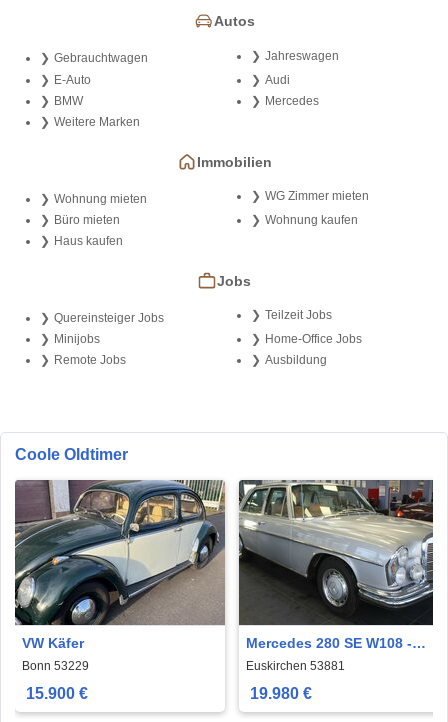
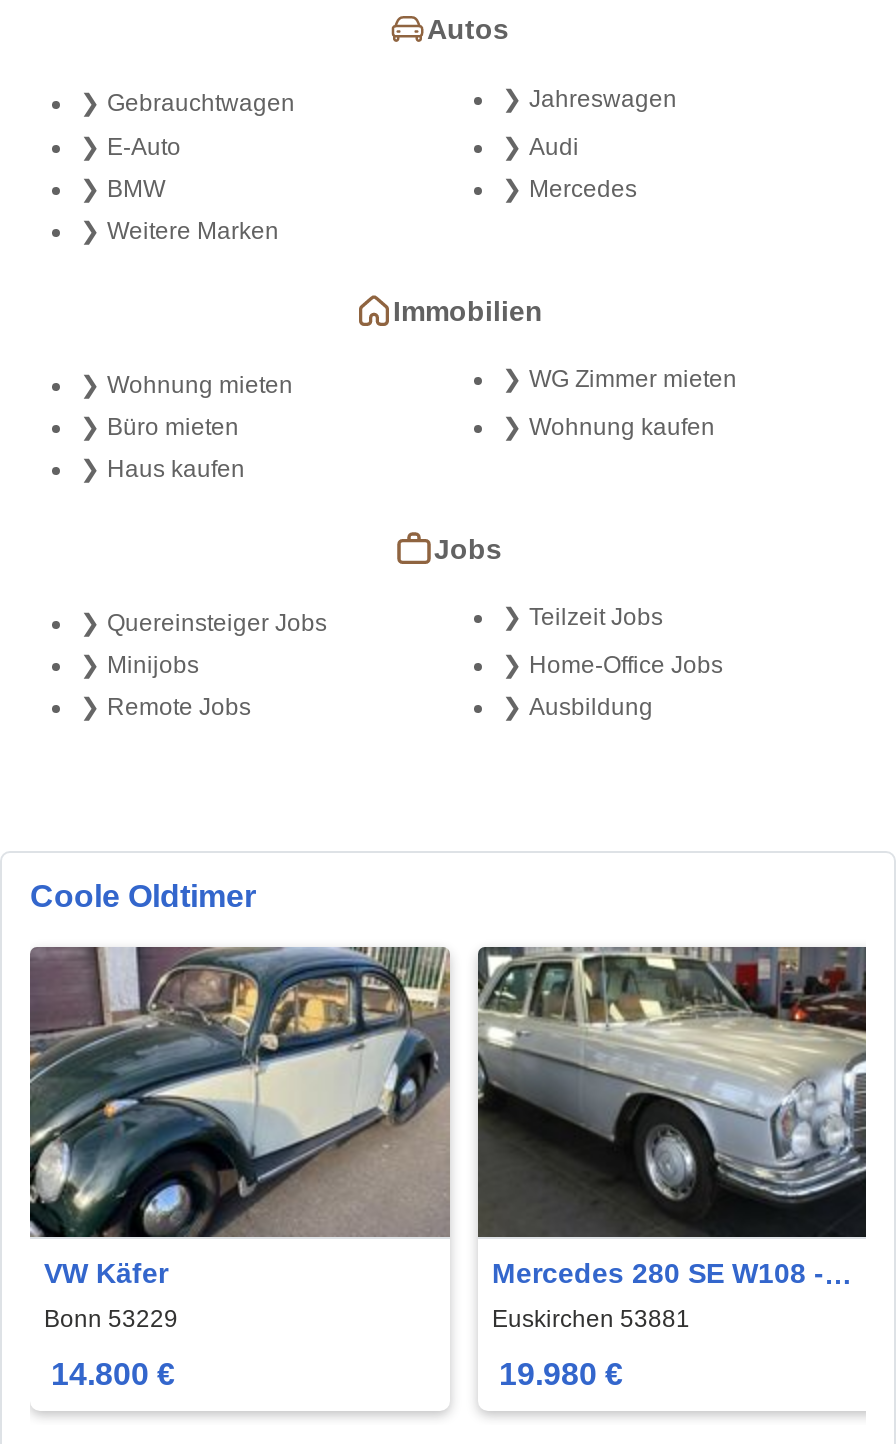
- 15.900 €
+ 14.800 €
